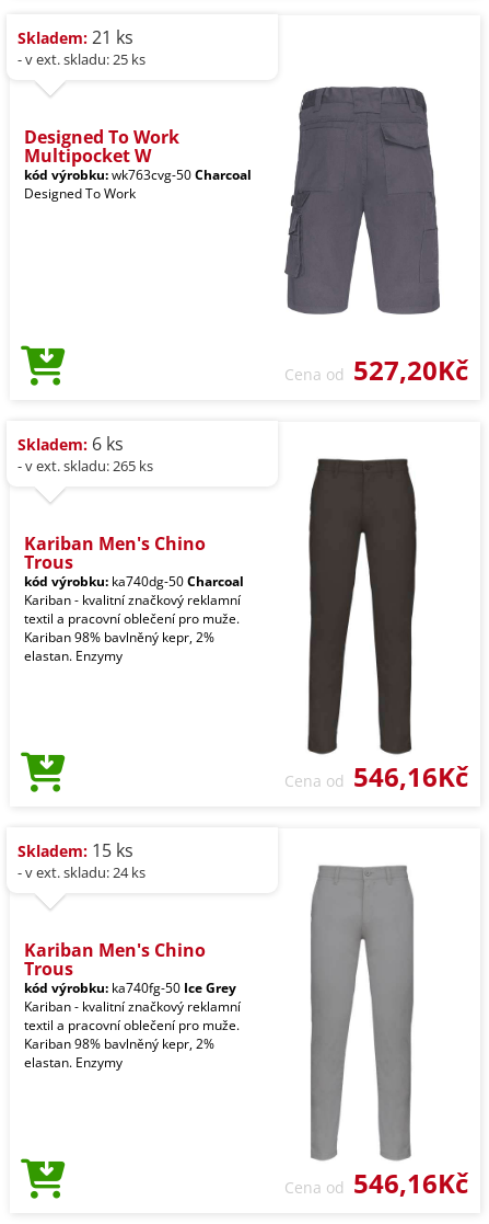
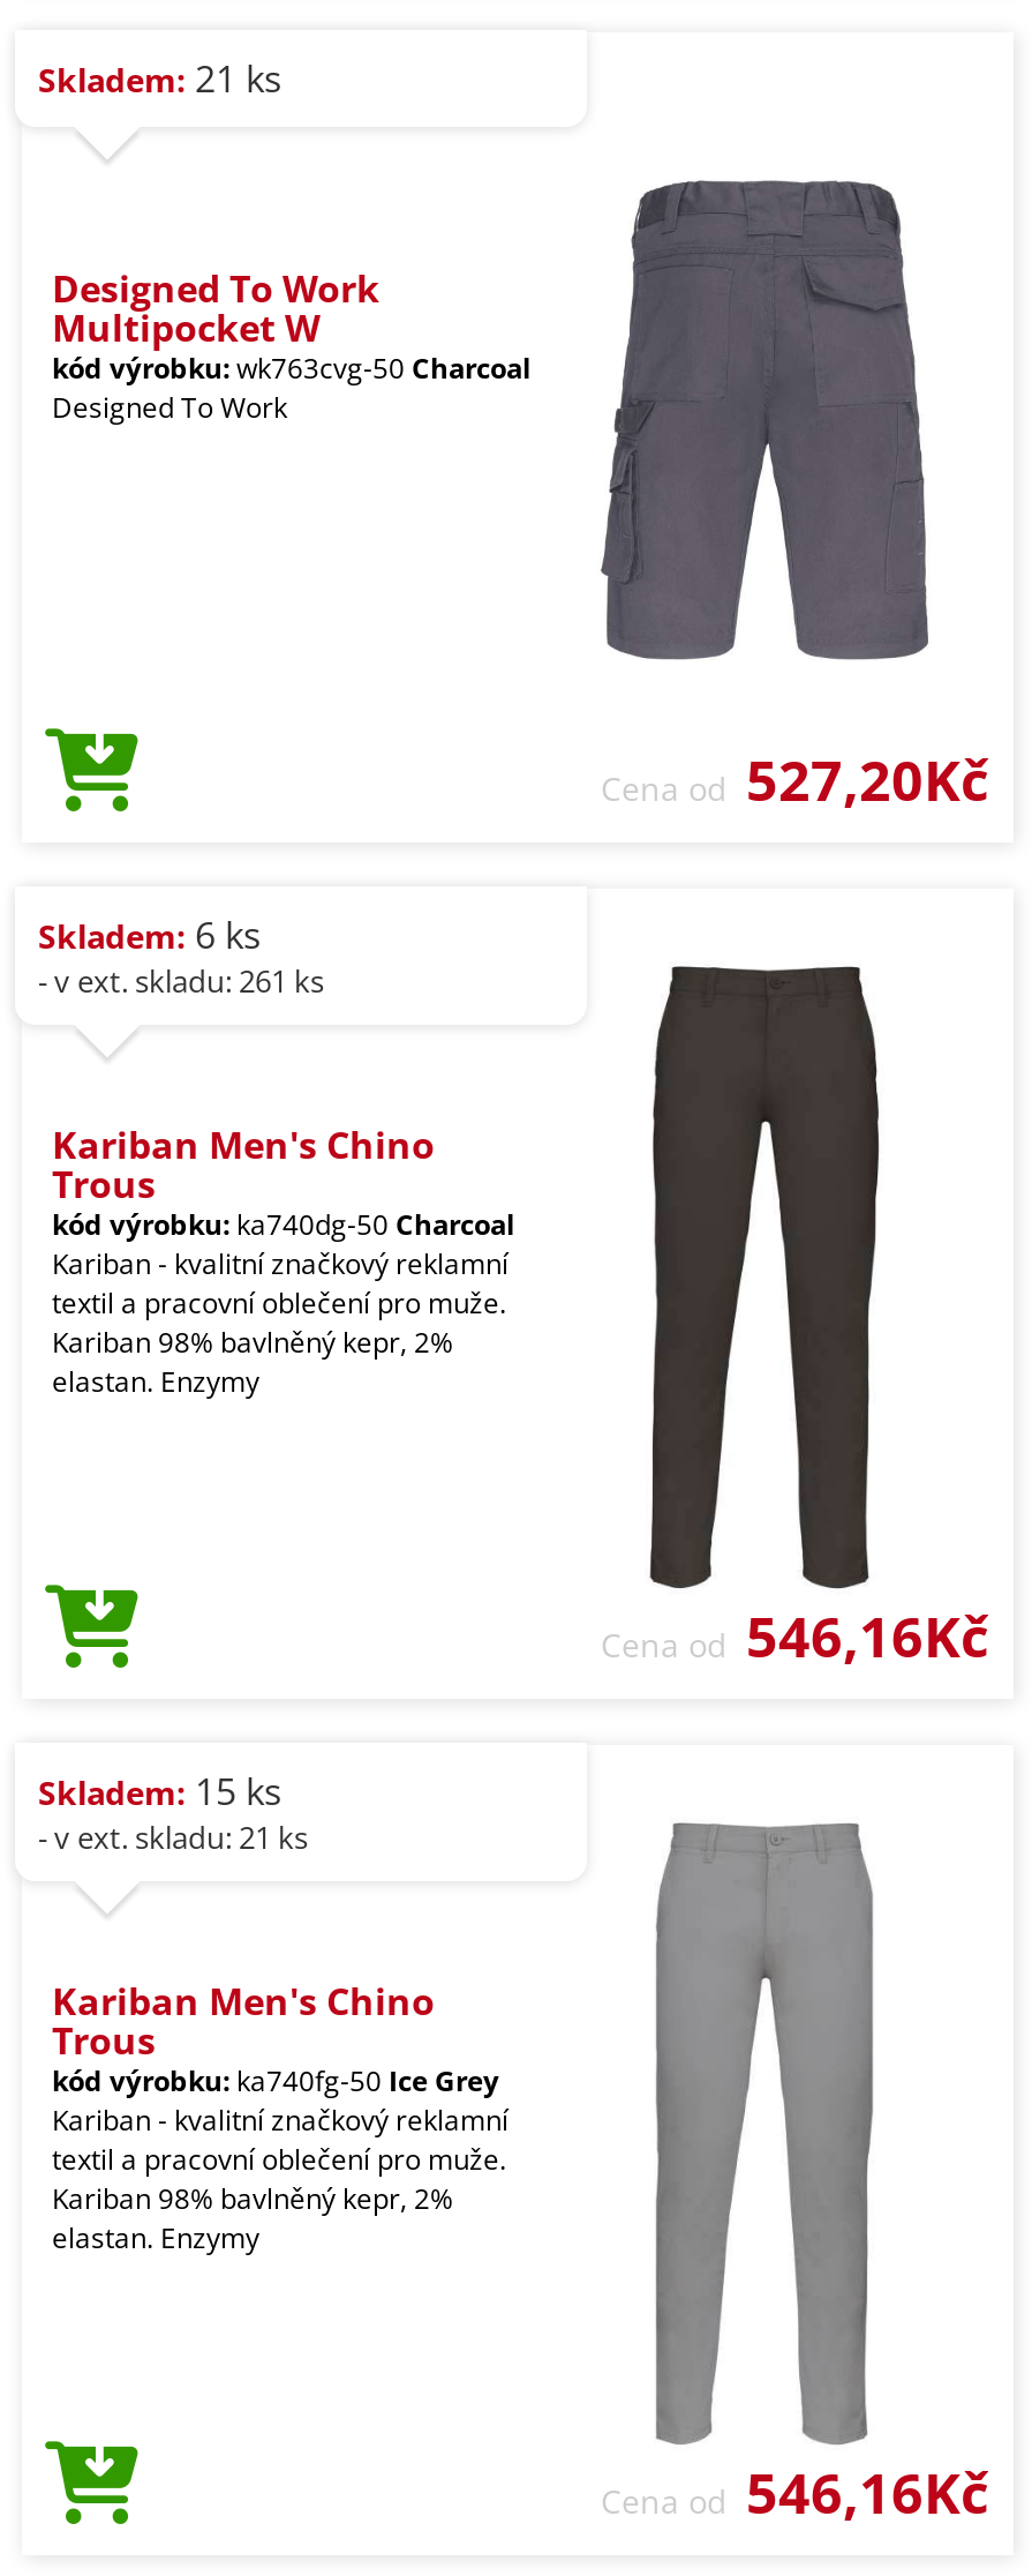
- - v ext. skladu: 25 ks

- - v ext. skladu: 265 ks
+ - v ext. skladu: 261 ks

- - v ext. skladu: 24 ks
+ - v ext. skladu: 21 ks
